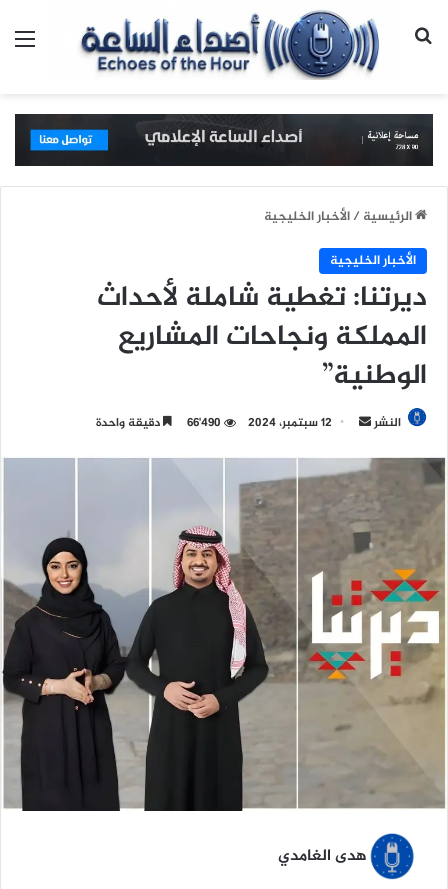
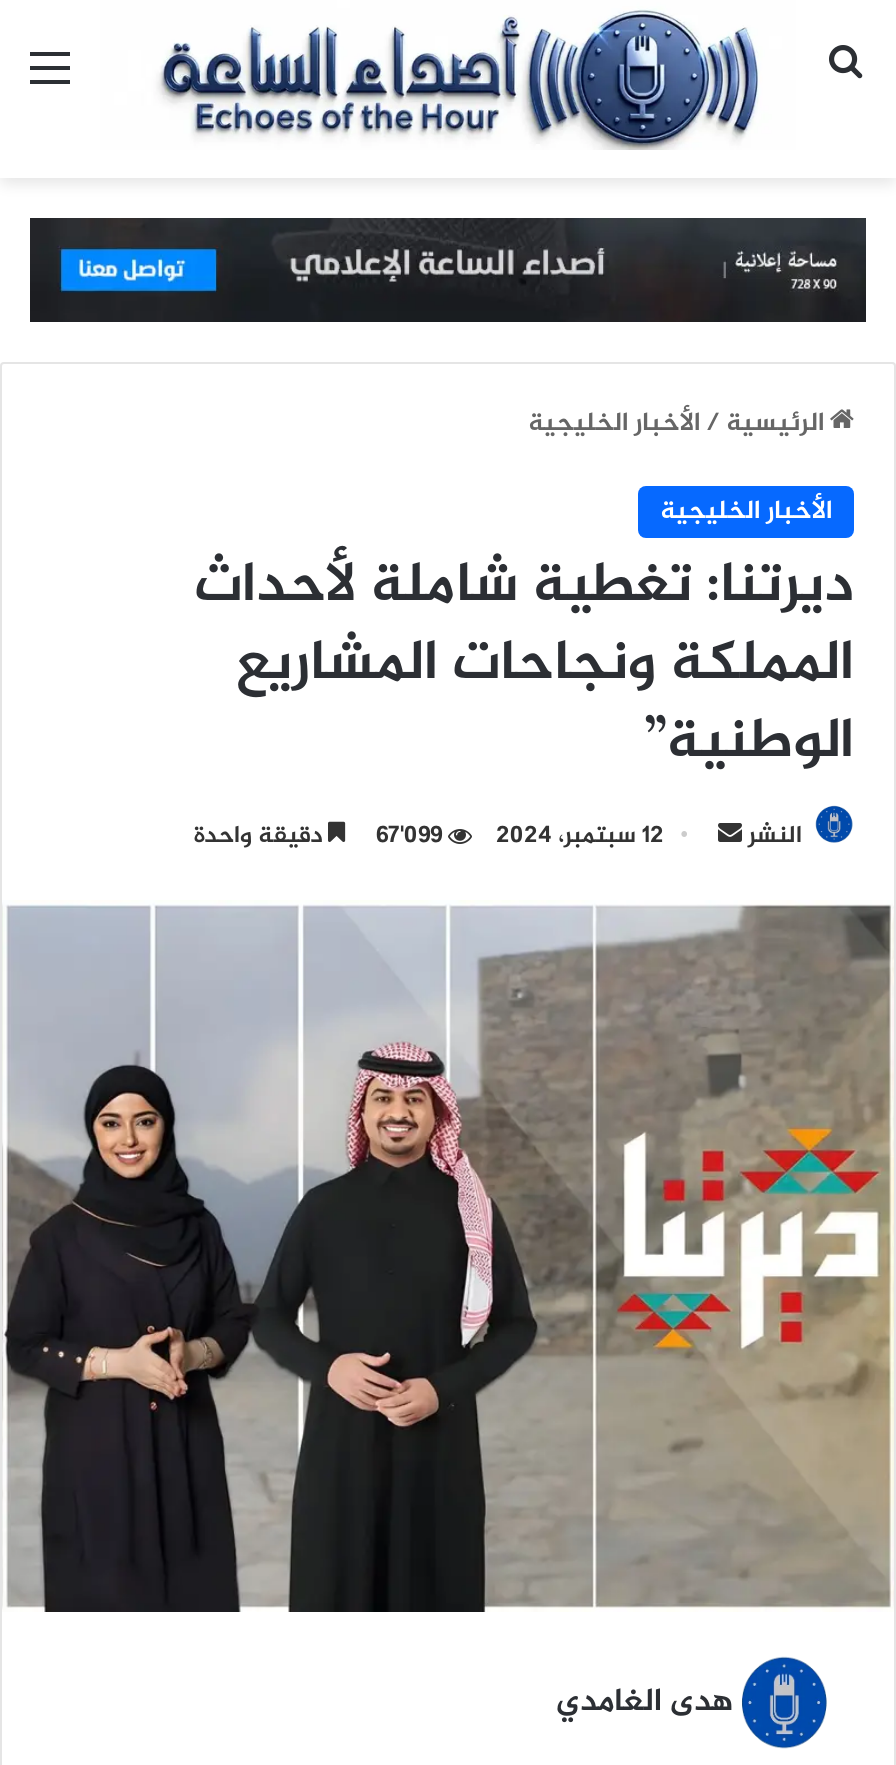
- 66٬490 دقيقة واحدة
+ 67٬099 دقيقة واحدة
